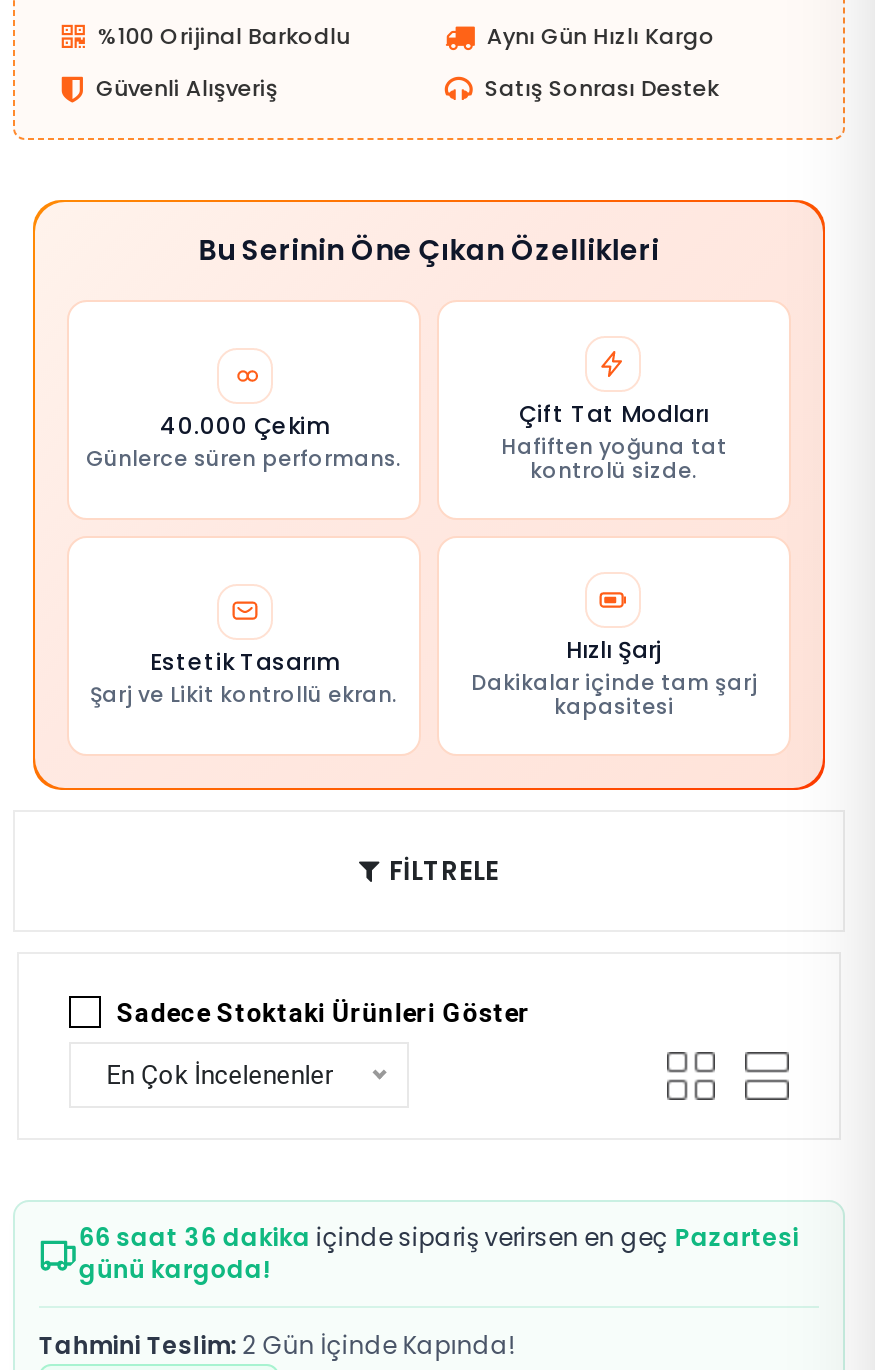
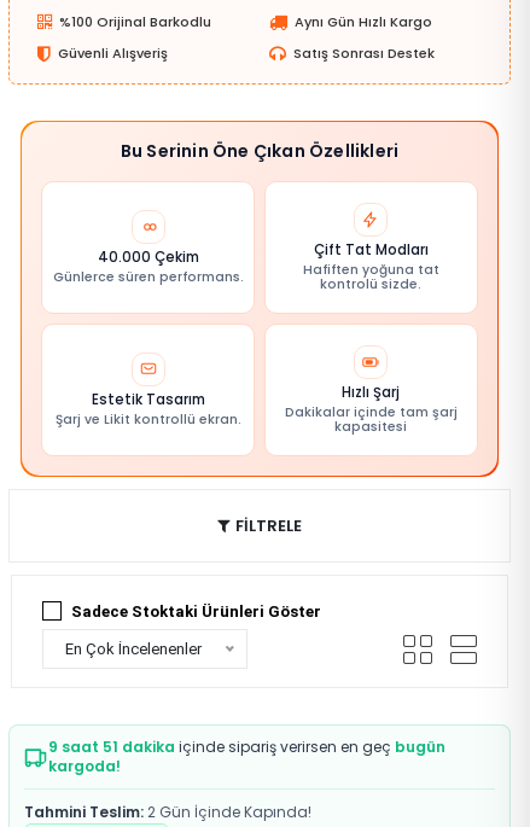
- 66 saat 36 dakika içinde sipariş verirsen en geç Pazartesi
- günü kargoda!
+ 9 saat 51 dakika içinde sipariş verirsen en geç bugün
+ kargoda!
